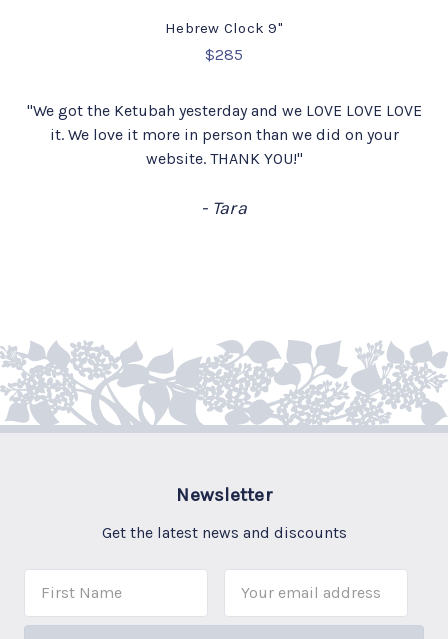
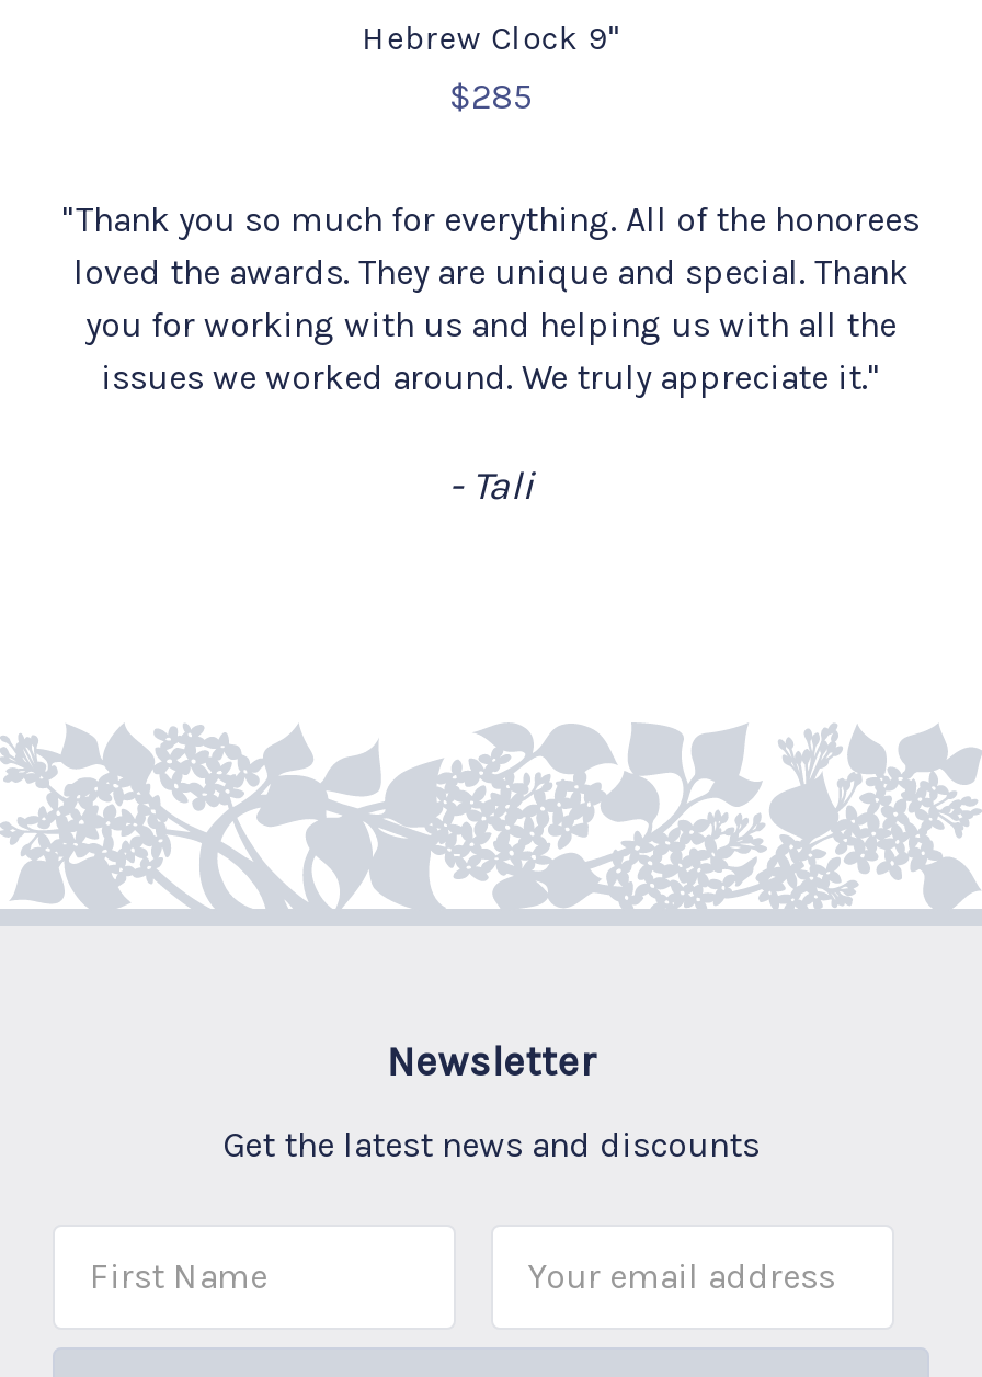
- "We got the Ketubah yesterday and we LOVE LOVE LOVE
- it. We love it more in person than we did on your
- website. THANK YOU!"
+ "Thank you so much for everything. All of the honorees
+ loved the awards. They are unique and special. Thank
+ you for working with us and helping us with all the
+ issues we worked around. We truly appreciate it."

- - Tara
+ - Tali
